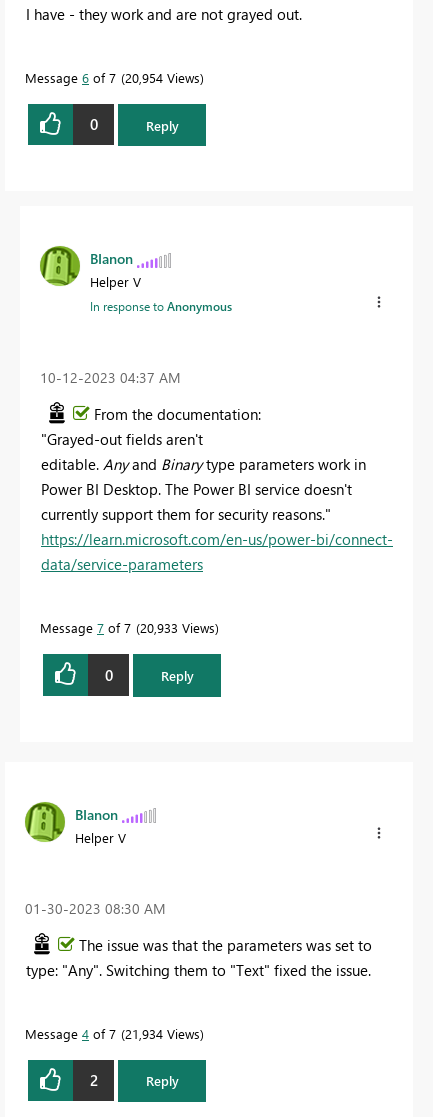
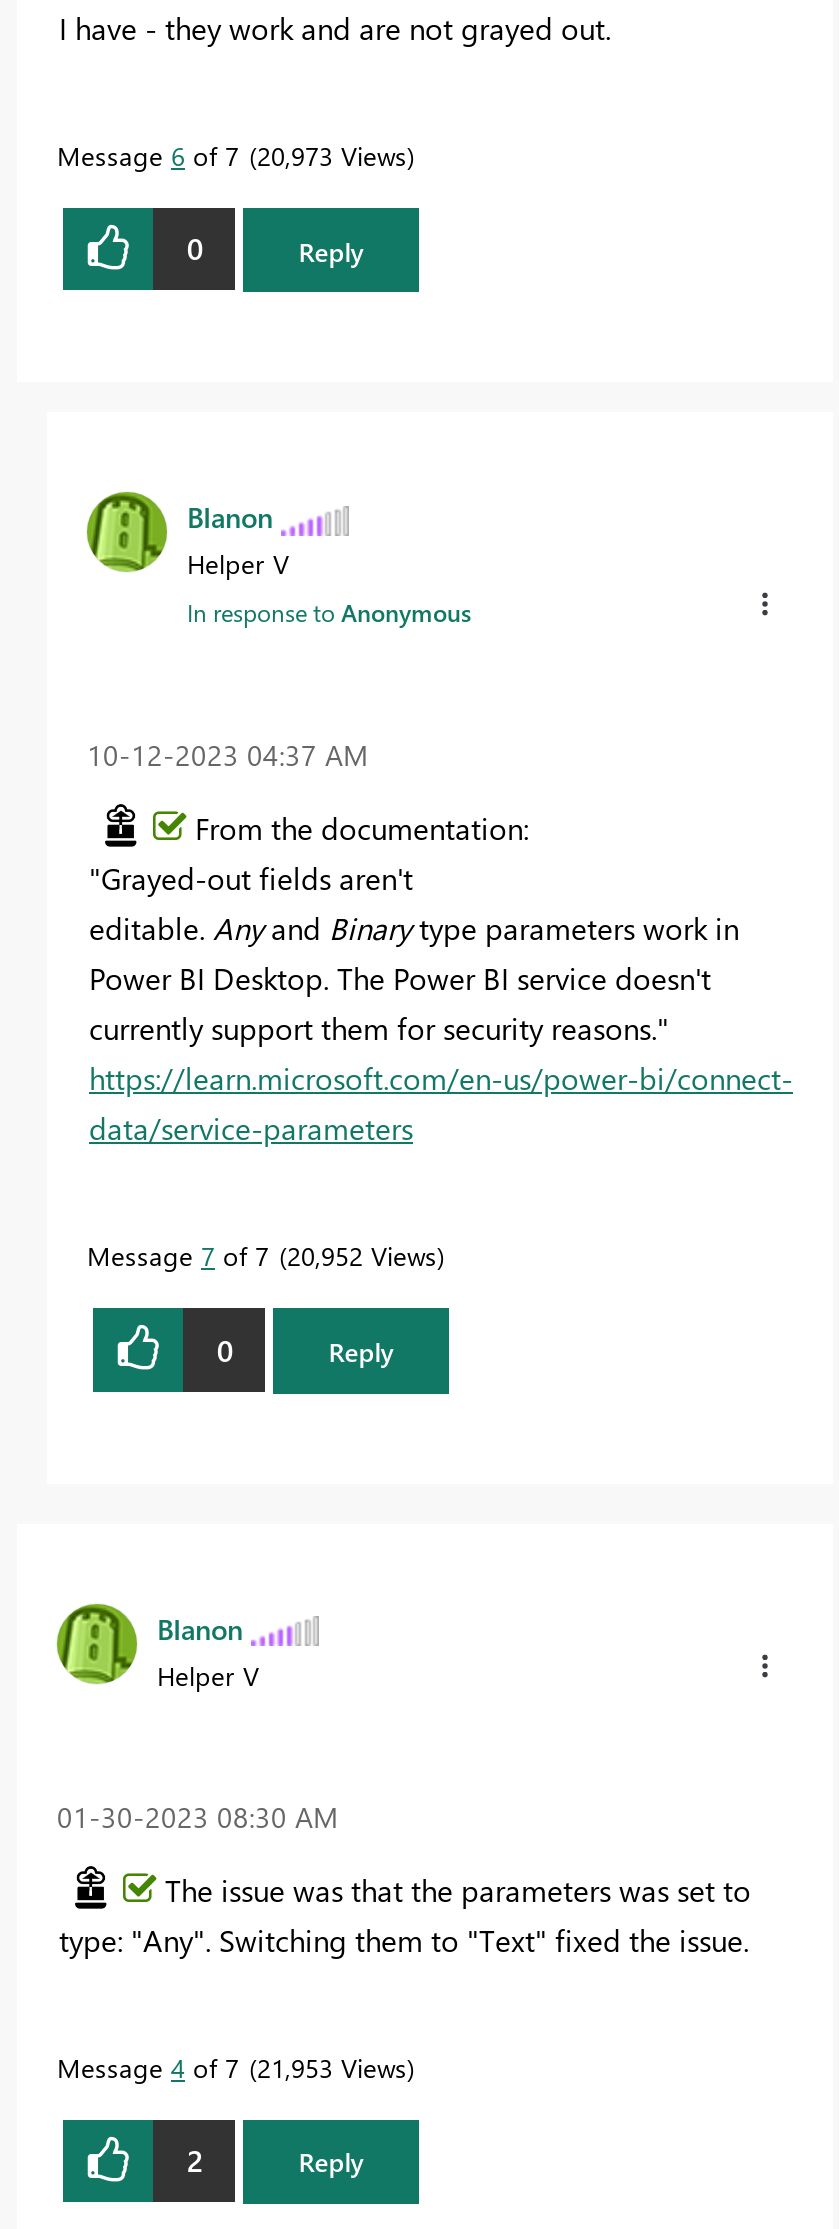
- Message 6 of 7 20,954 Views
+ Message 6 of 7 20,973 Views

- Message 7 of 7 20,933 Views
+ Message 7 of 7 20,952 Views

- Message 4 of 7 21,934 Views
+ Message 4 of 7 21,953 Views
